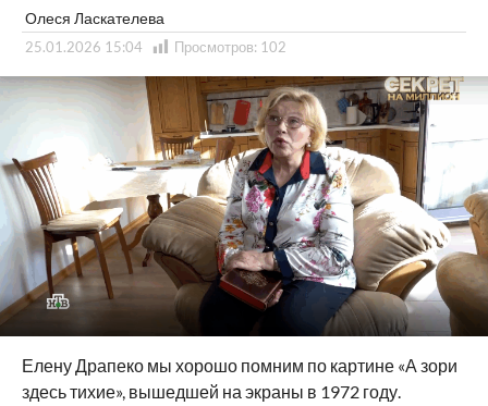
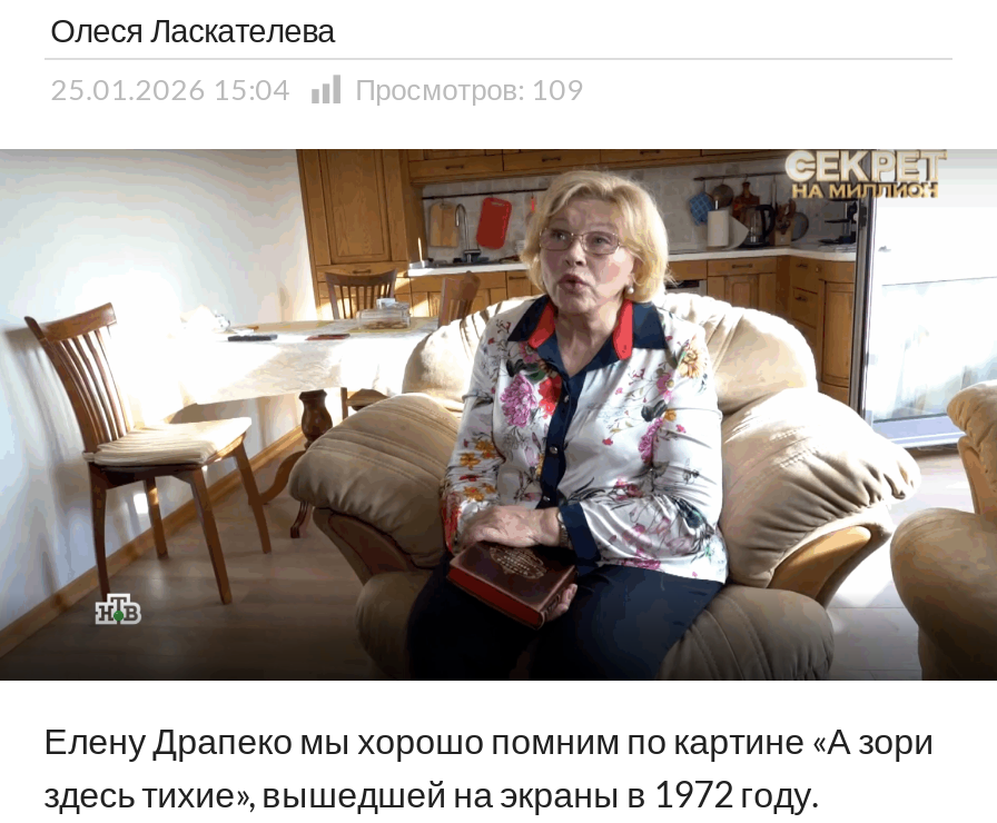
- 25.01.2026 15:04 Просмотров: 102
+ 25.01.2026 15:04 Просмотров: 109
